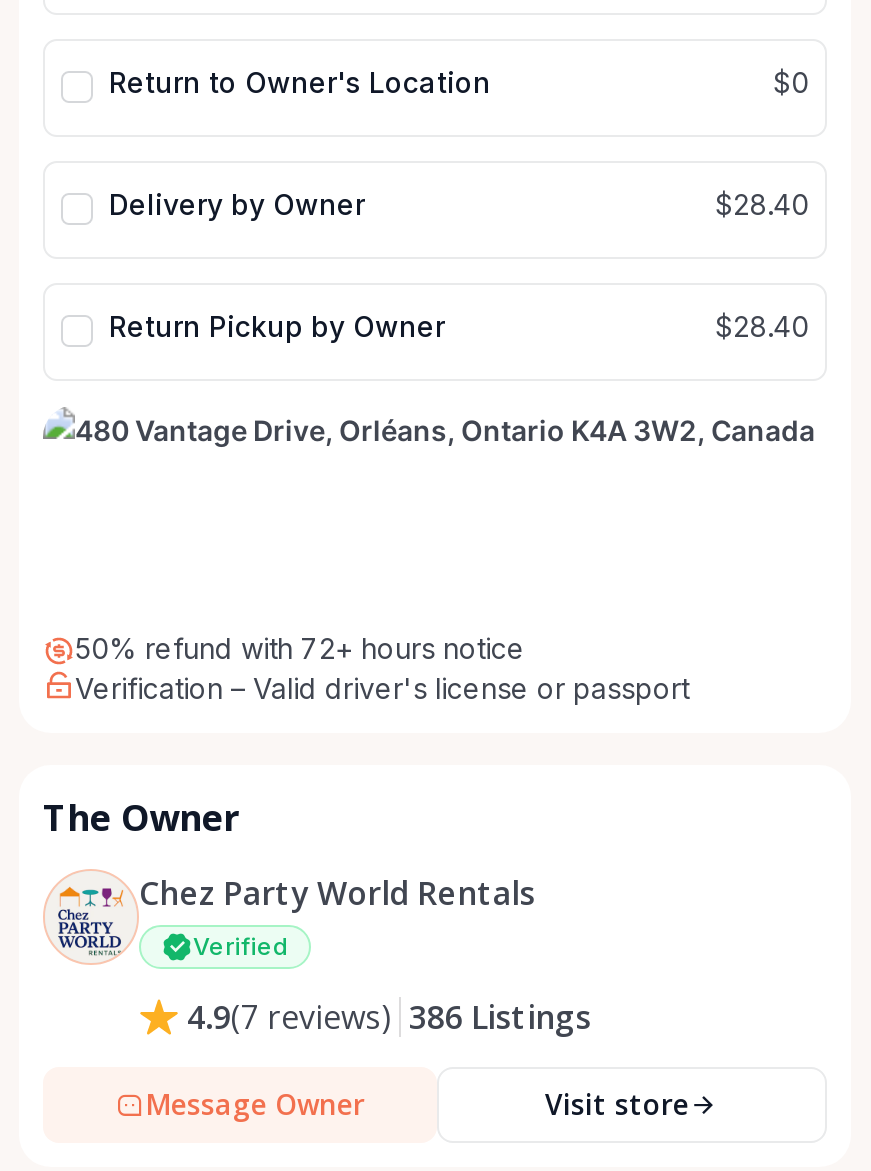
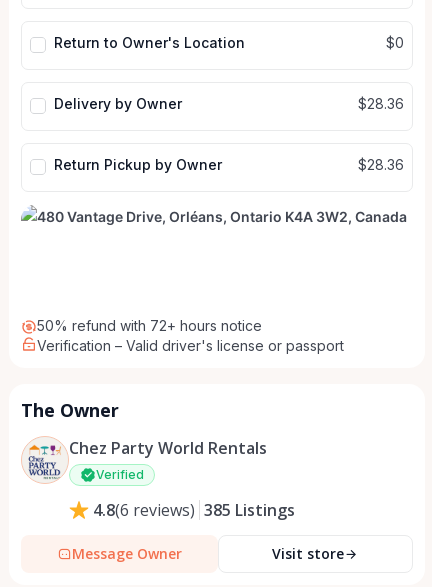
- $28.40
+ $28.36

- $28.40
+ $28.36

- 4.9(7 reviews) 386 Listings
+ 4.8(6 reviews) 385 Listings
